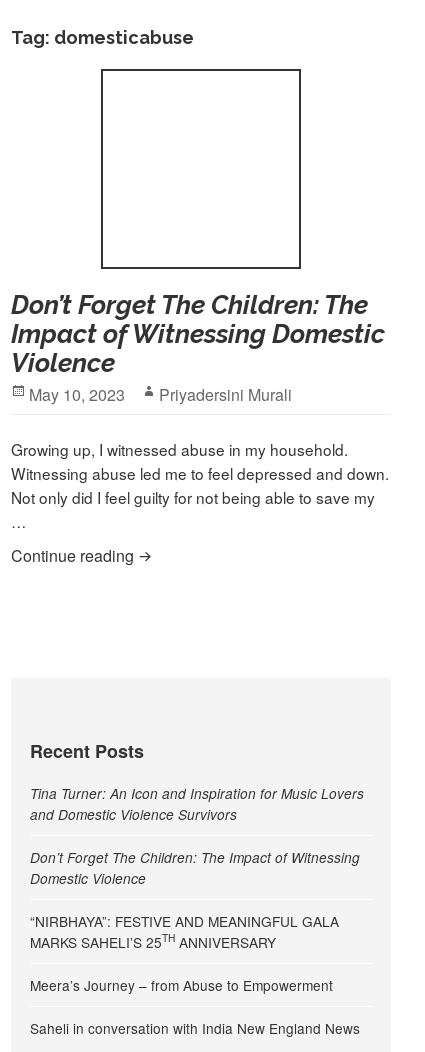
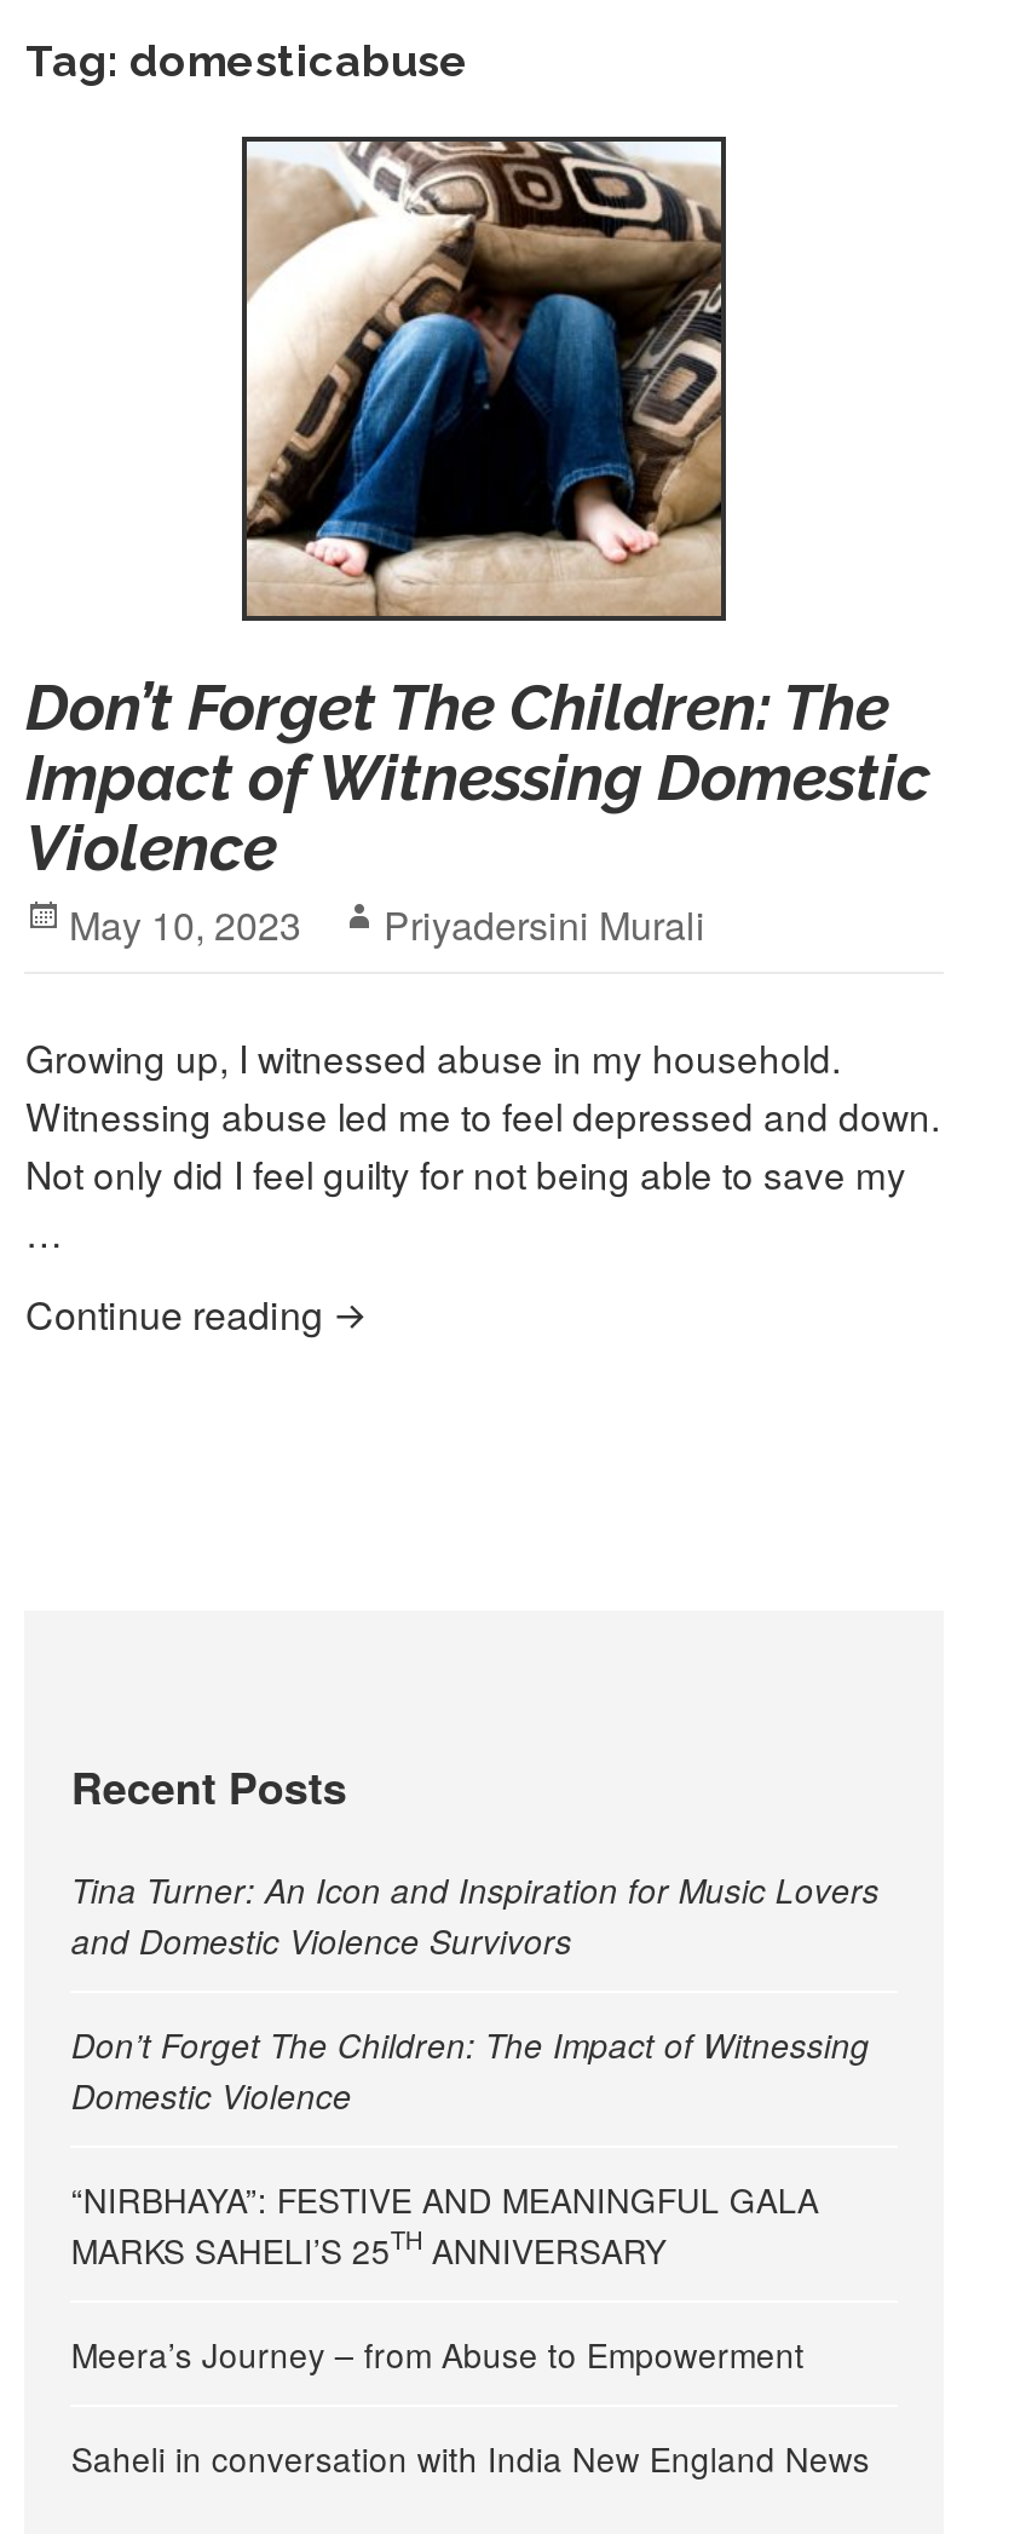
+ [image]
